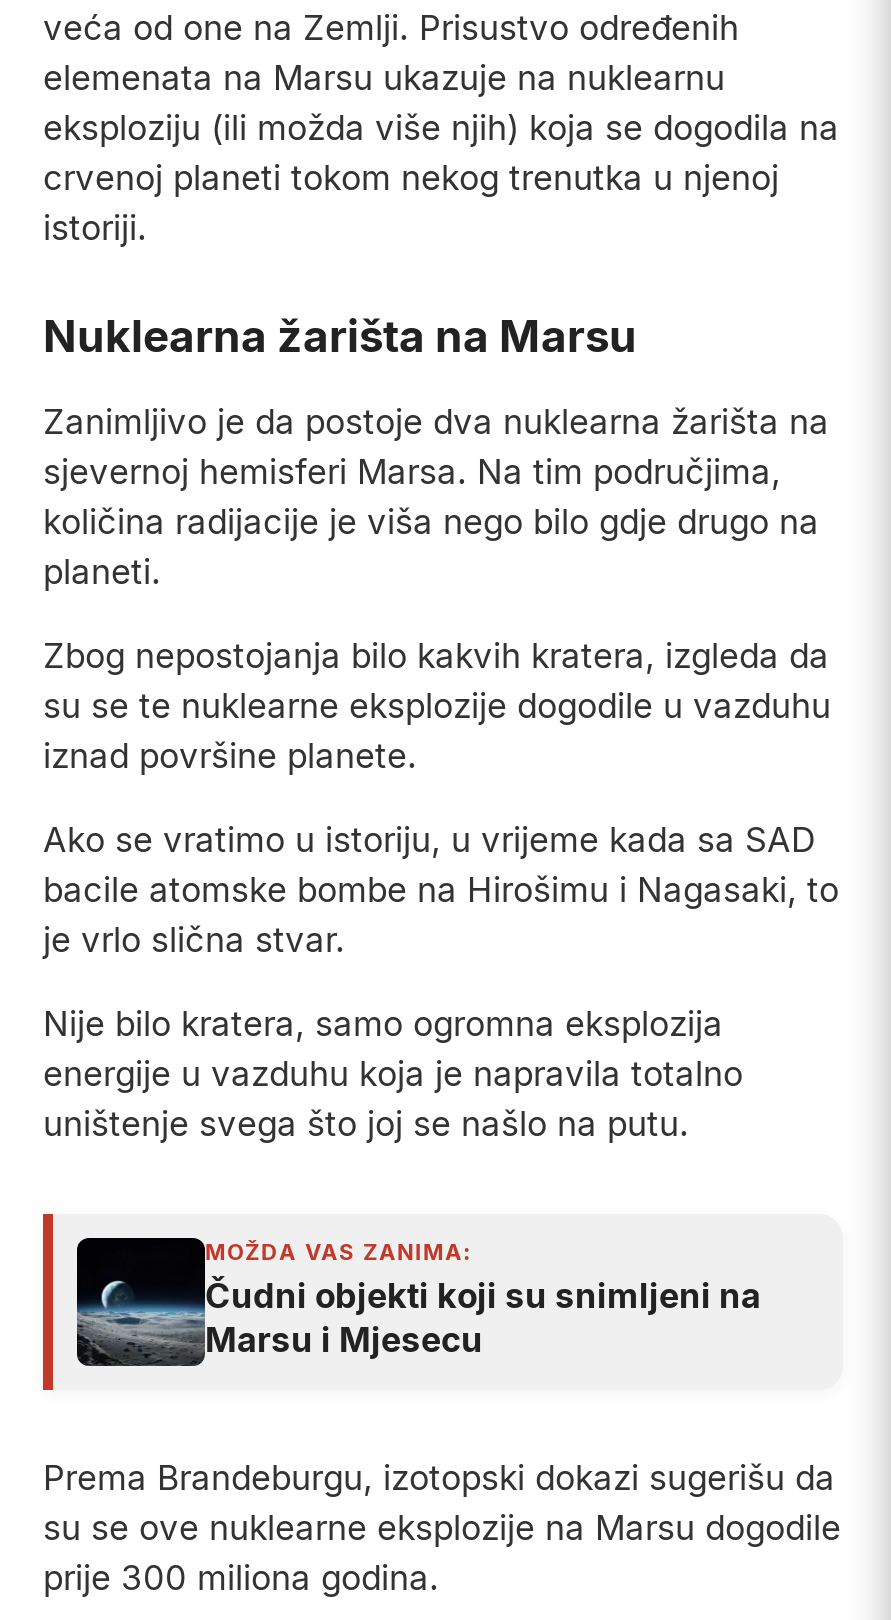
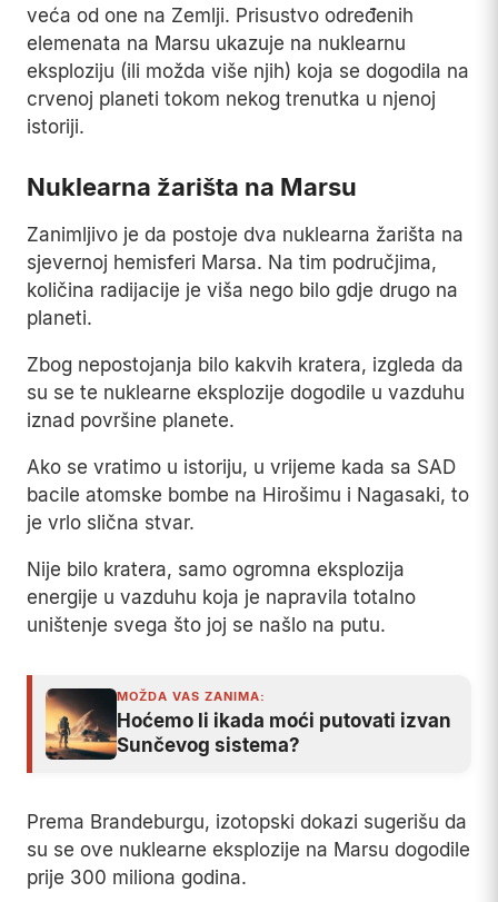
- [image]
- Čudni objekti koji su snimljeni na
- Marsu i Mjesecu
+ [image]
+ Hoćemo li ikada moći putovati izvan
+ Sunčevog sistema?
